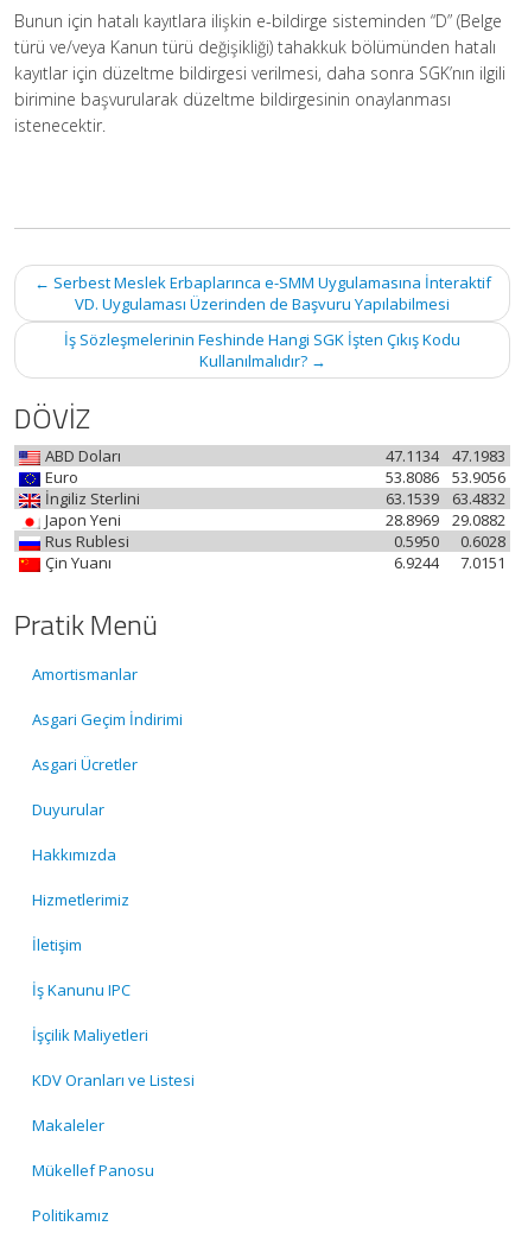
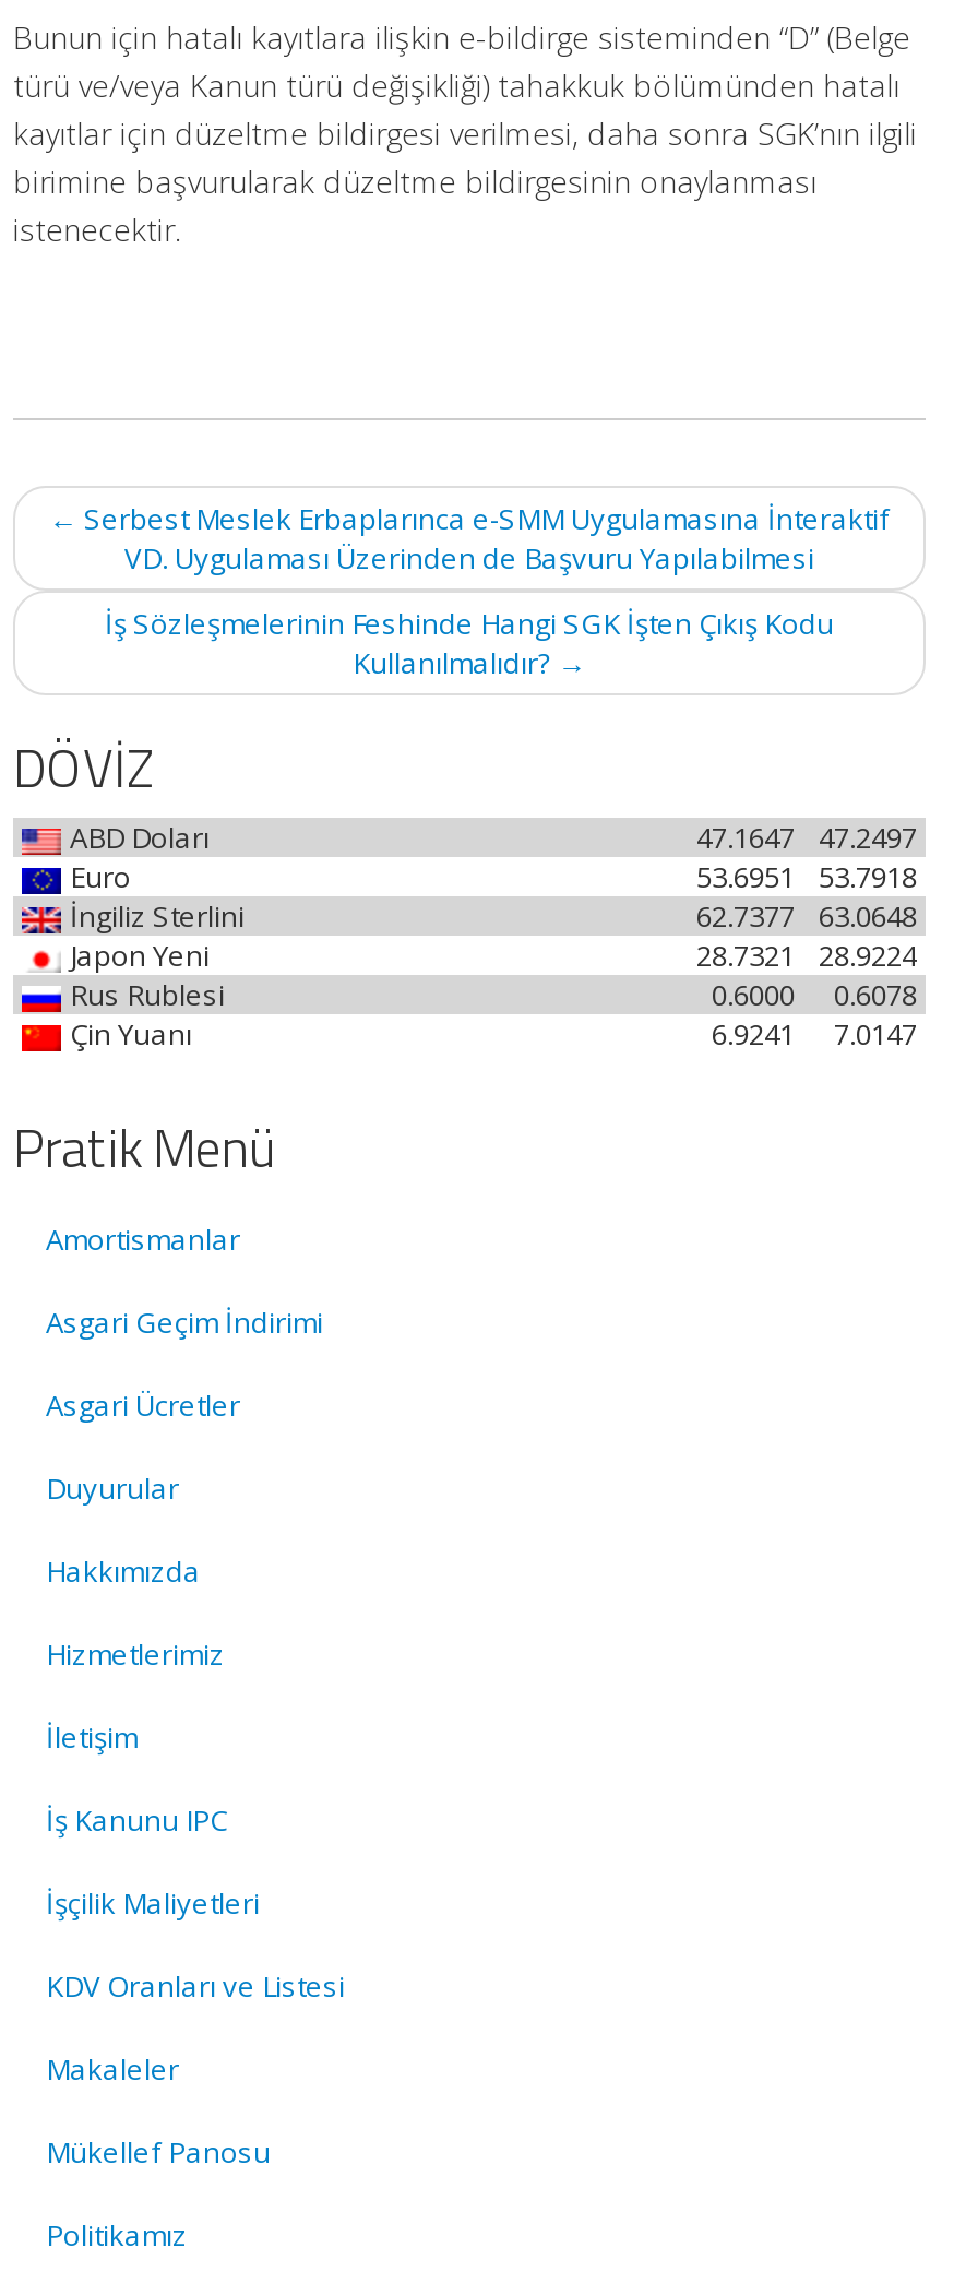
- 47.1134
+ 47.1647

- 47.1983
+ 47.2497

- 53.8086
+ 53.6951

- 53.9056
+ 53.7918

- 63.1539
+ 62.7377

- 63.4832
+ 63.0648

- 28.8969
+ 28.7321

- 29.0882
+ 28.9224

- 0.5950
+ 0.6000

- 0.6028
+ 0.6078

- 6.9244
+ 6.9241

- 7.0151
+ 7.0147
